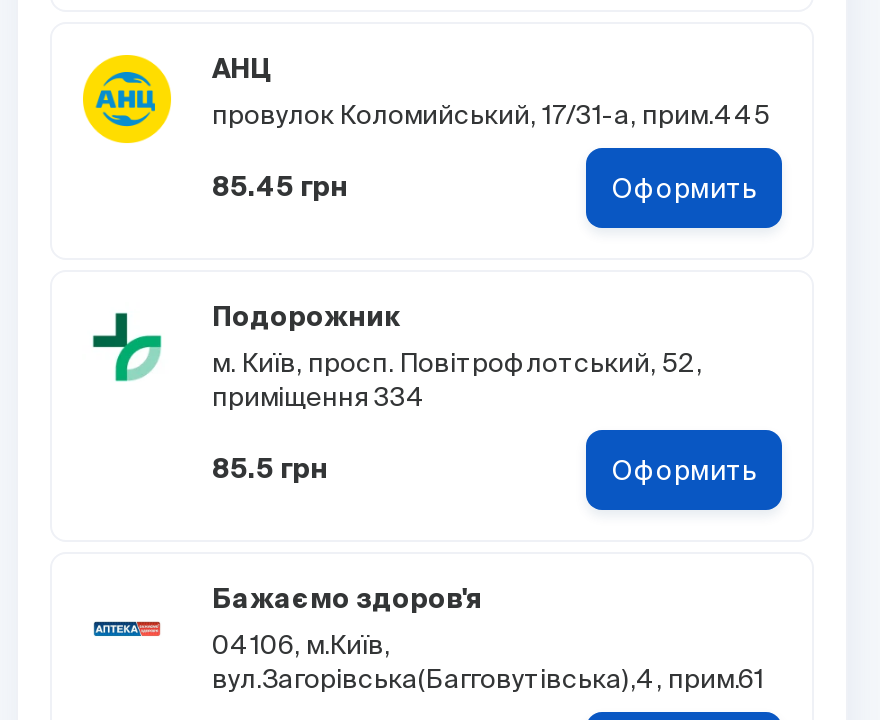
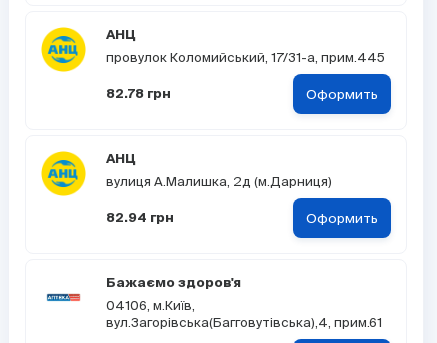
- 85.45 грн
+ 82.78 грн

- [image]
- Подорожник
+ [image]
+ АНЦ

- м. Київ, просп. Повітрофлотський, 52,
- приміщення 334
+ вулиця А.Малишка, 2д (м.Дарниця)

- 85.5 грн
+ 82.94 грн
